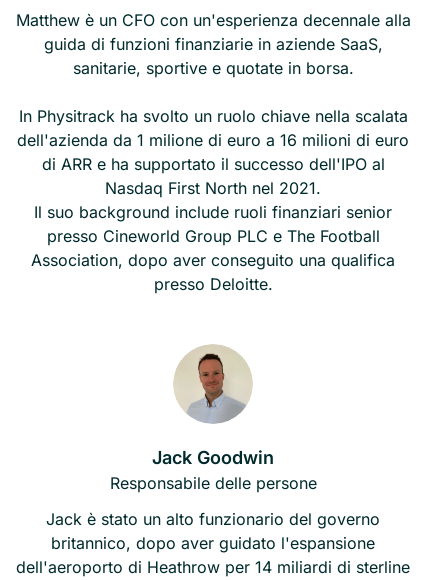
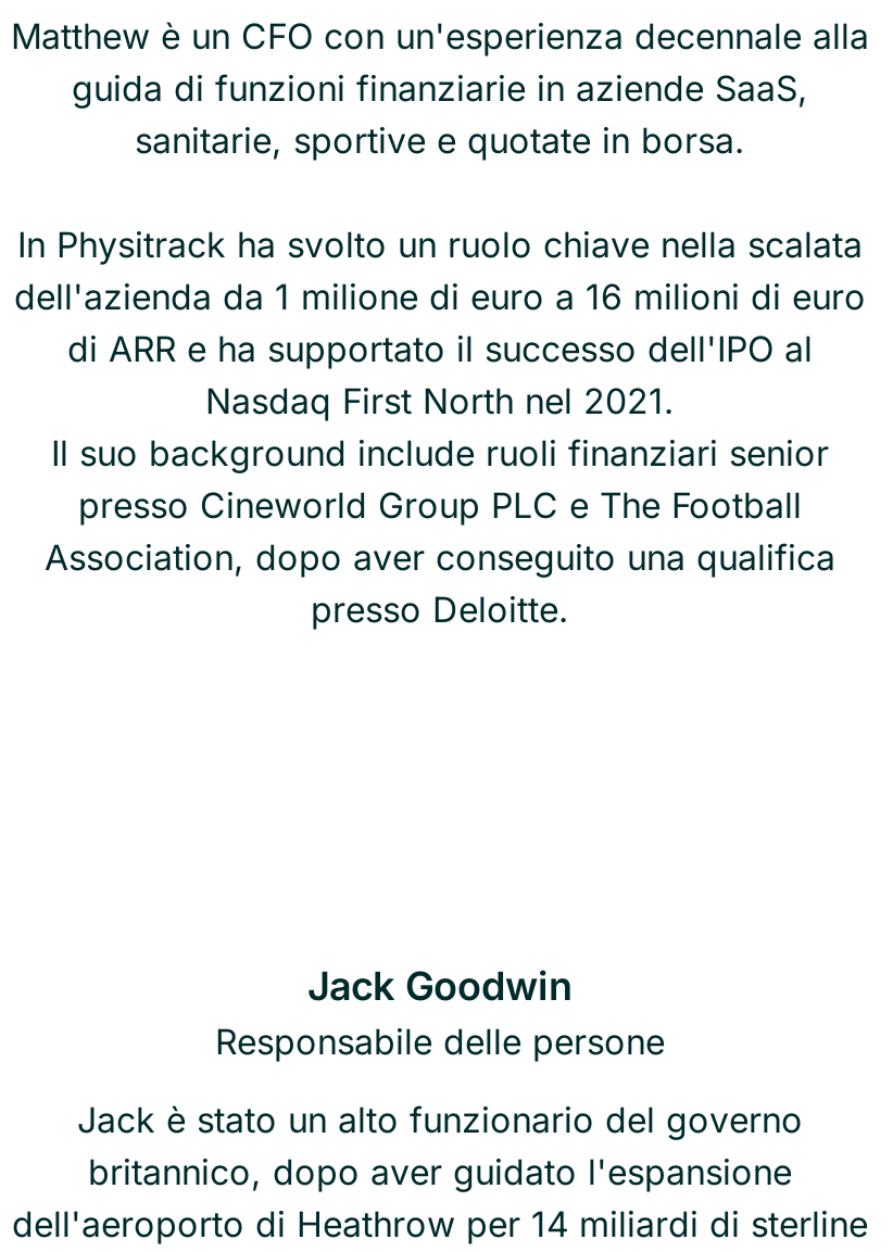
- [image]
